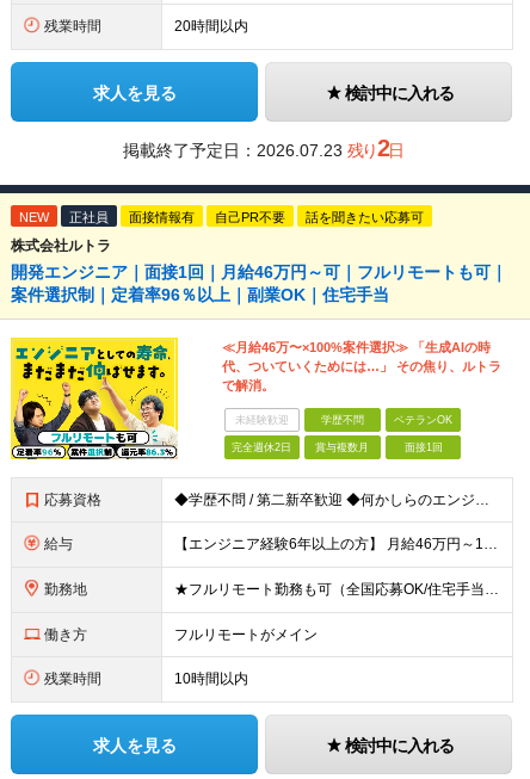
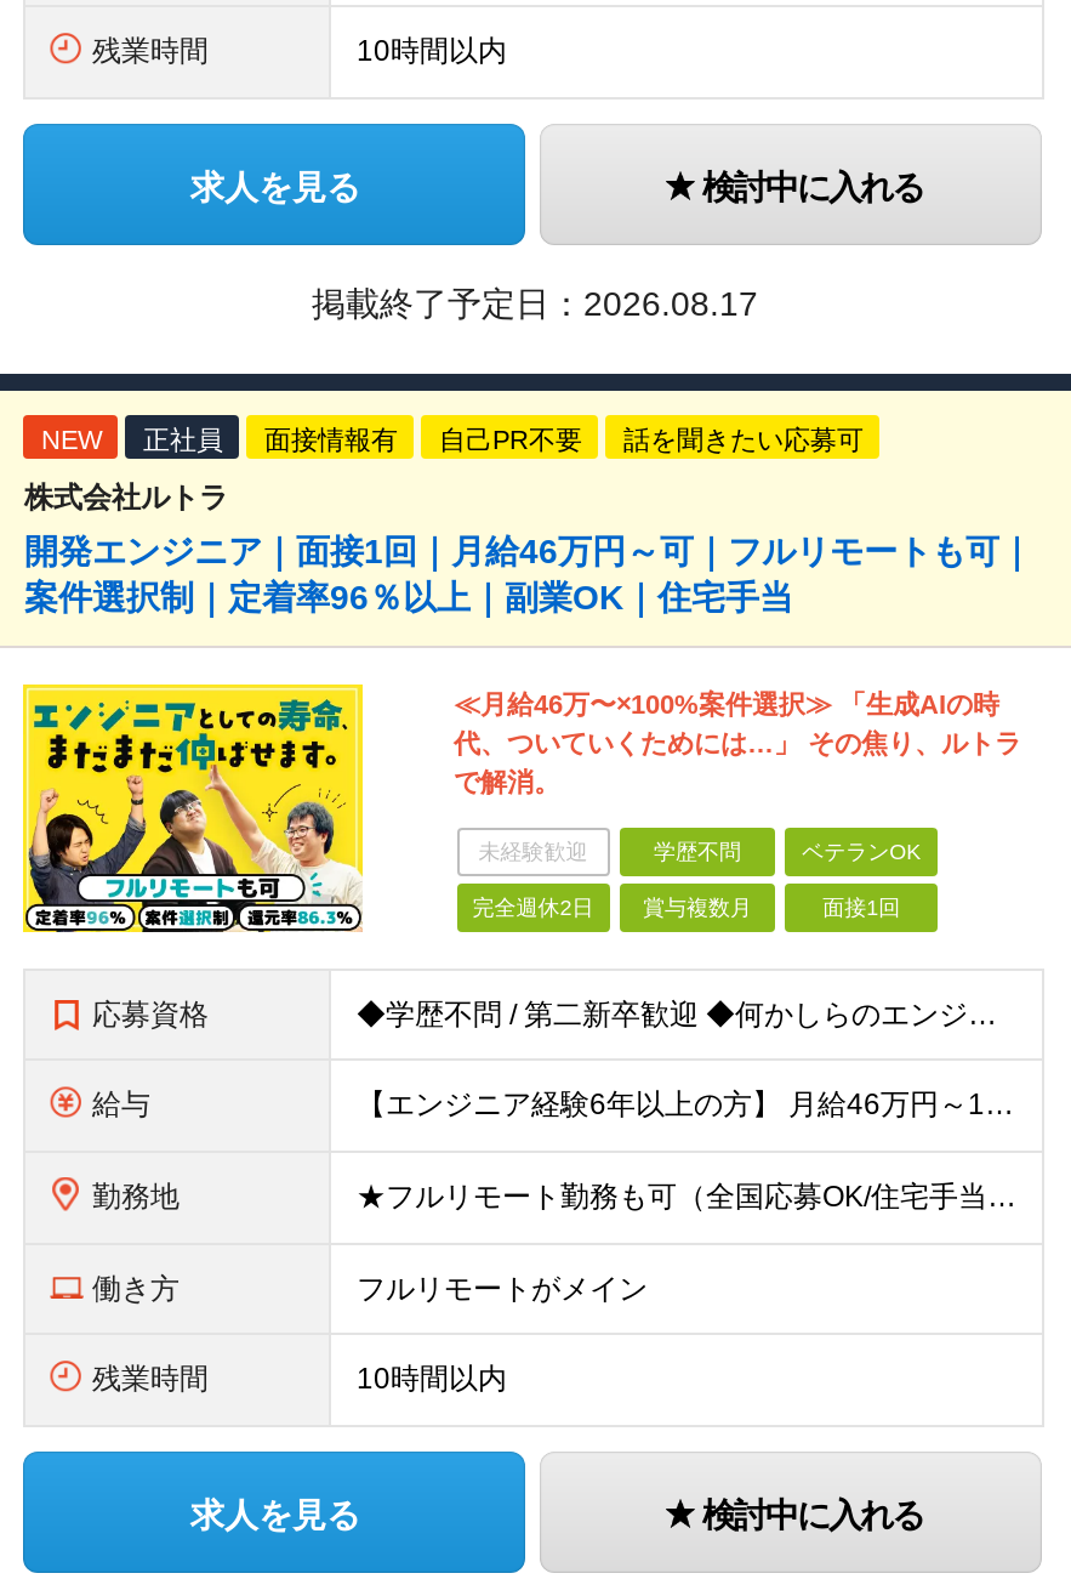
- 20時間以内
+ 10時間以内

- 掲載終了予定日：2026.07.23 残り2日
+ 掲載終了予定日：2026.08.17
